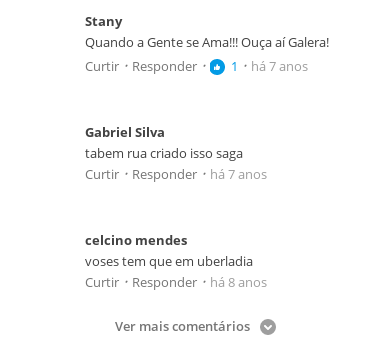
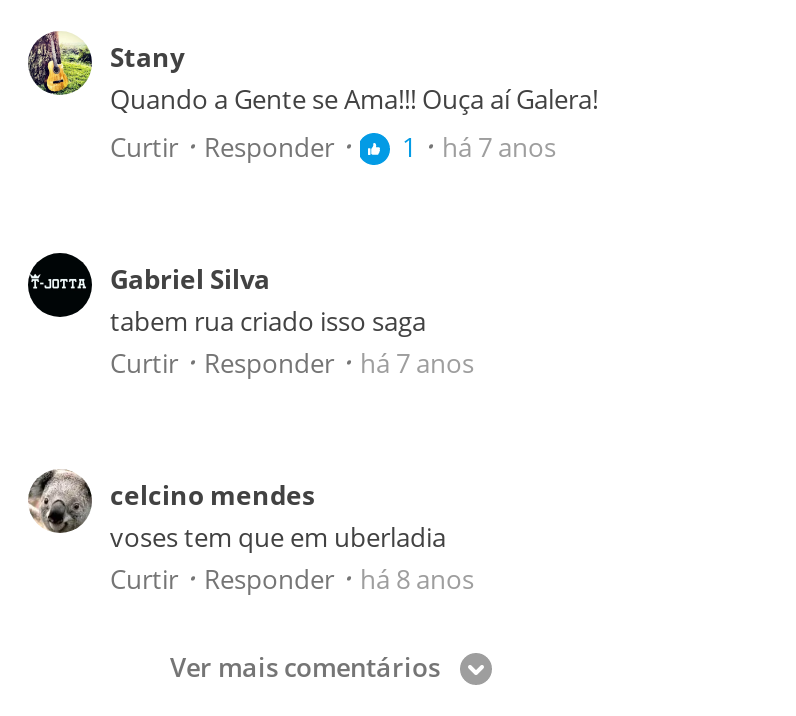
+ [image]

+ [image]

+ [image]
